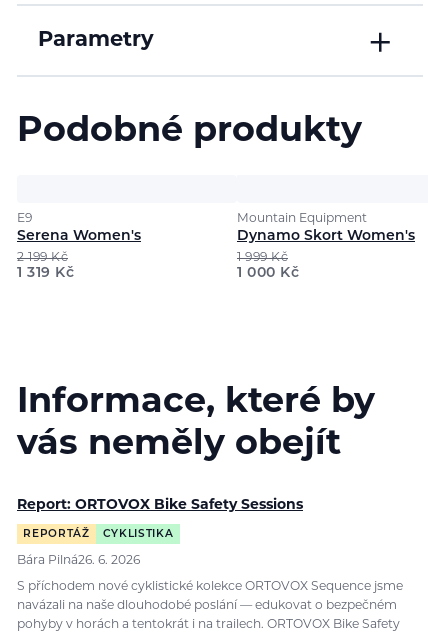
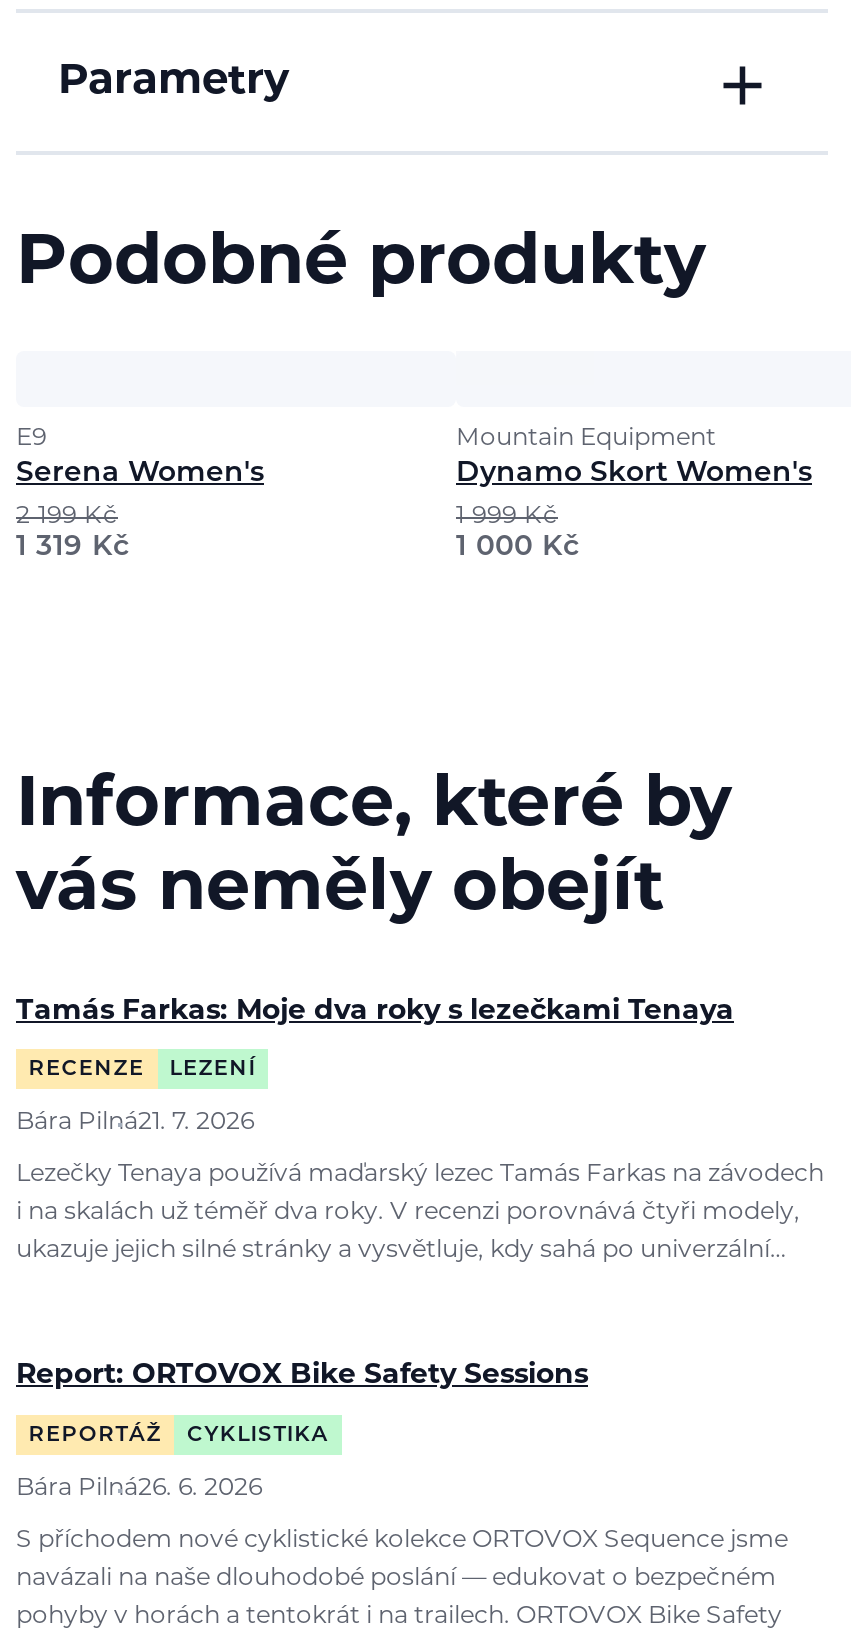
+ Tamás Farkas: Moje dva roky s lezečkami Tenaya
+ RECENZE
+ LEZENÍ
+ Bára Pilná21. 7. 2026
+ Lezečky Tenaya používá maďarský lezec Tamás Farkas na závodech
+ i na skalách už téměř dva roky. V recenzi porovnává čtyři modely,
+ ukazuje jejich silné stránky a vysvětluje, kdy sahá po univerzální…
